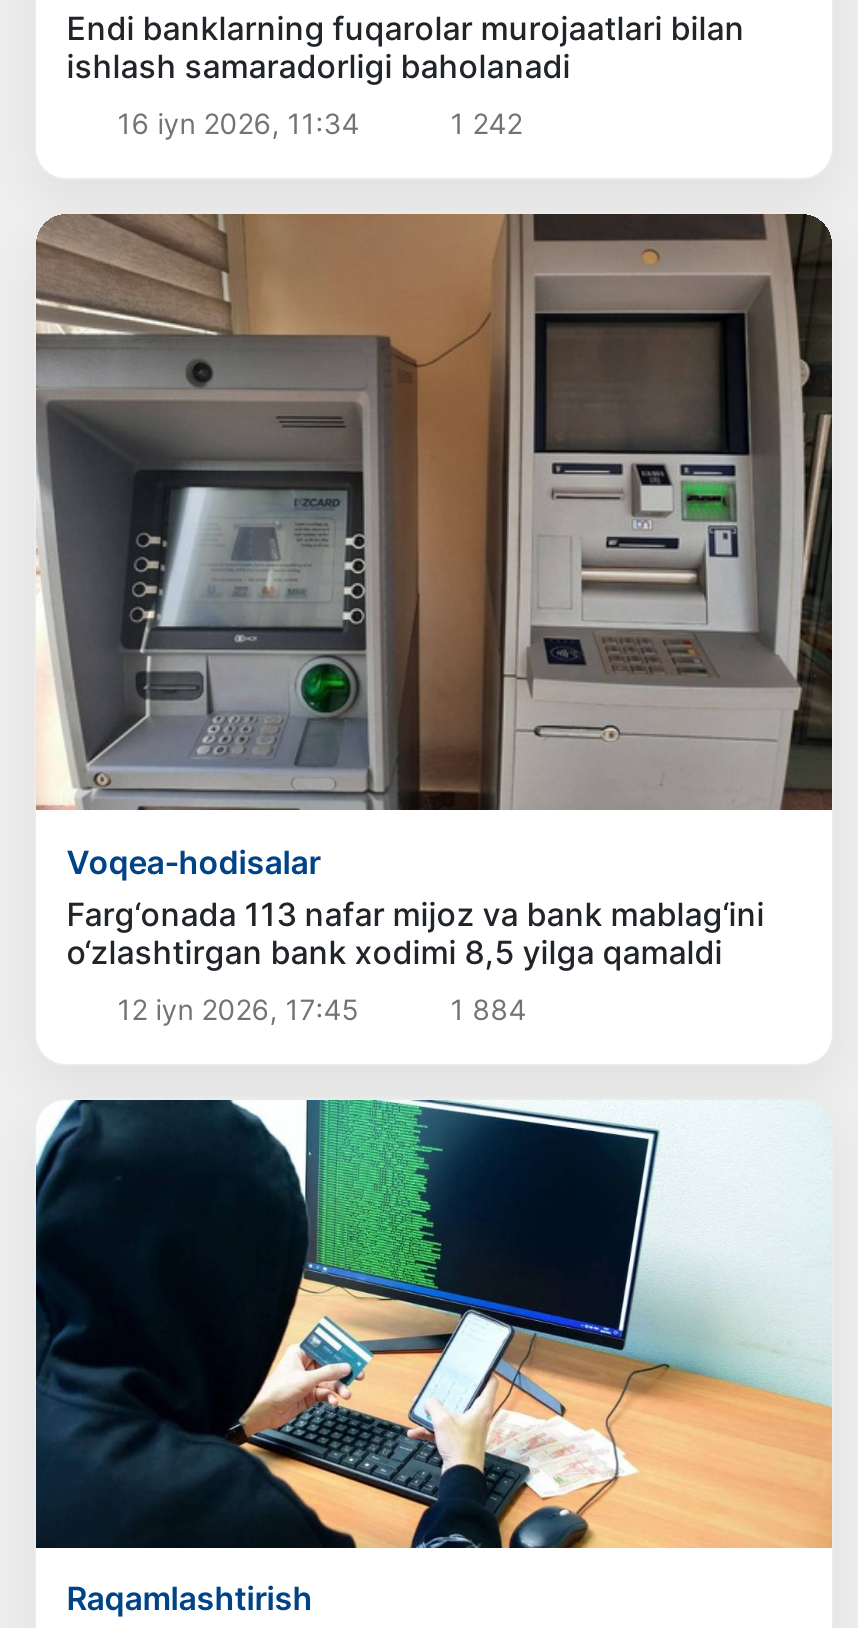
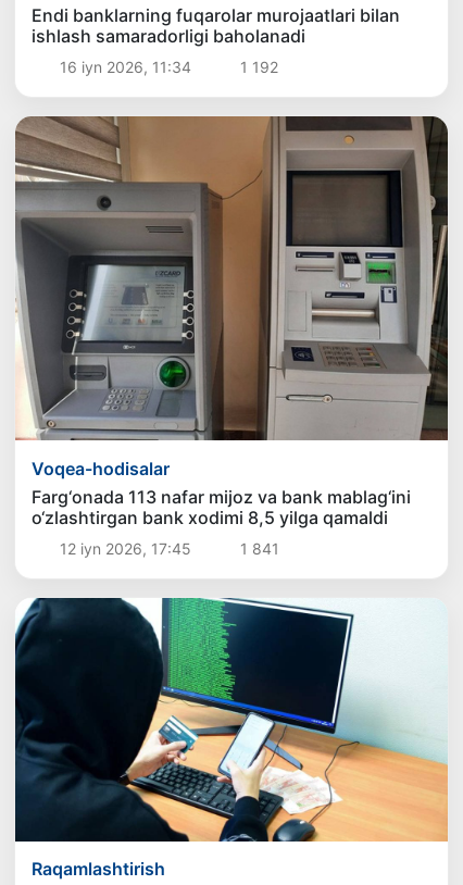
- 1 242
+ 1 192

- 1 884
+ 1 841
